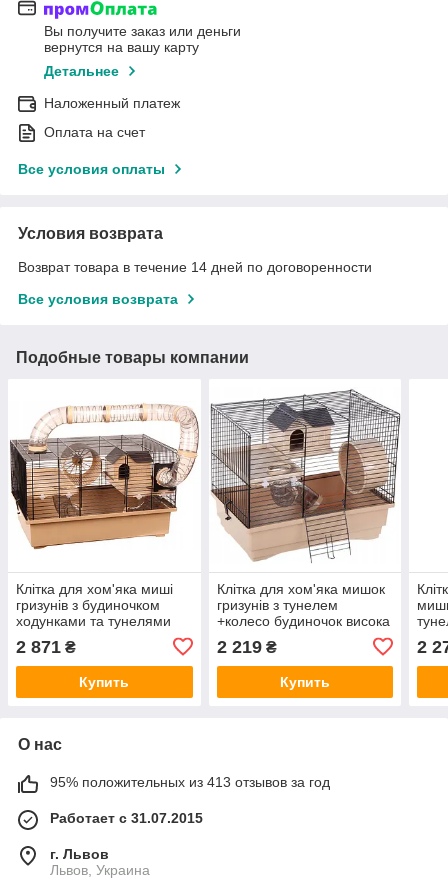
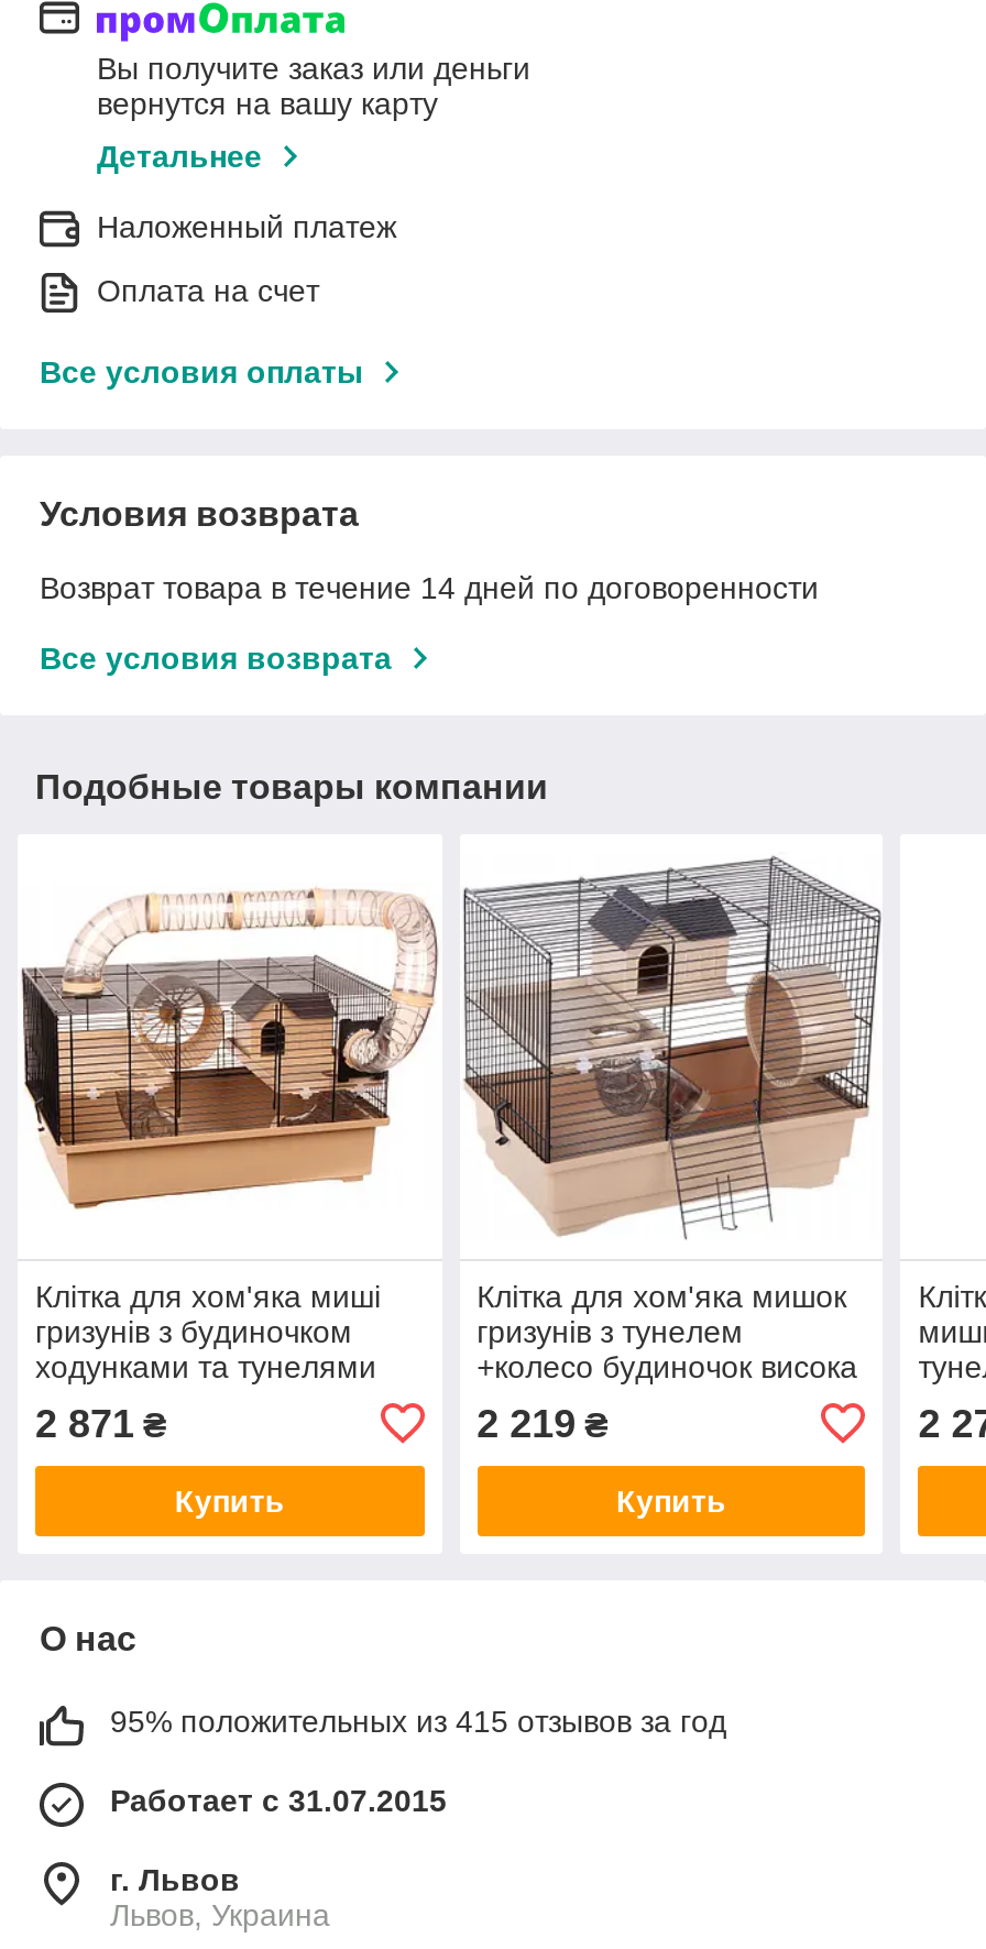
- 95% положительных из 413 отзывов за год
+ 95% положительных из 415 отзывов за год
